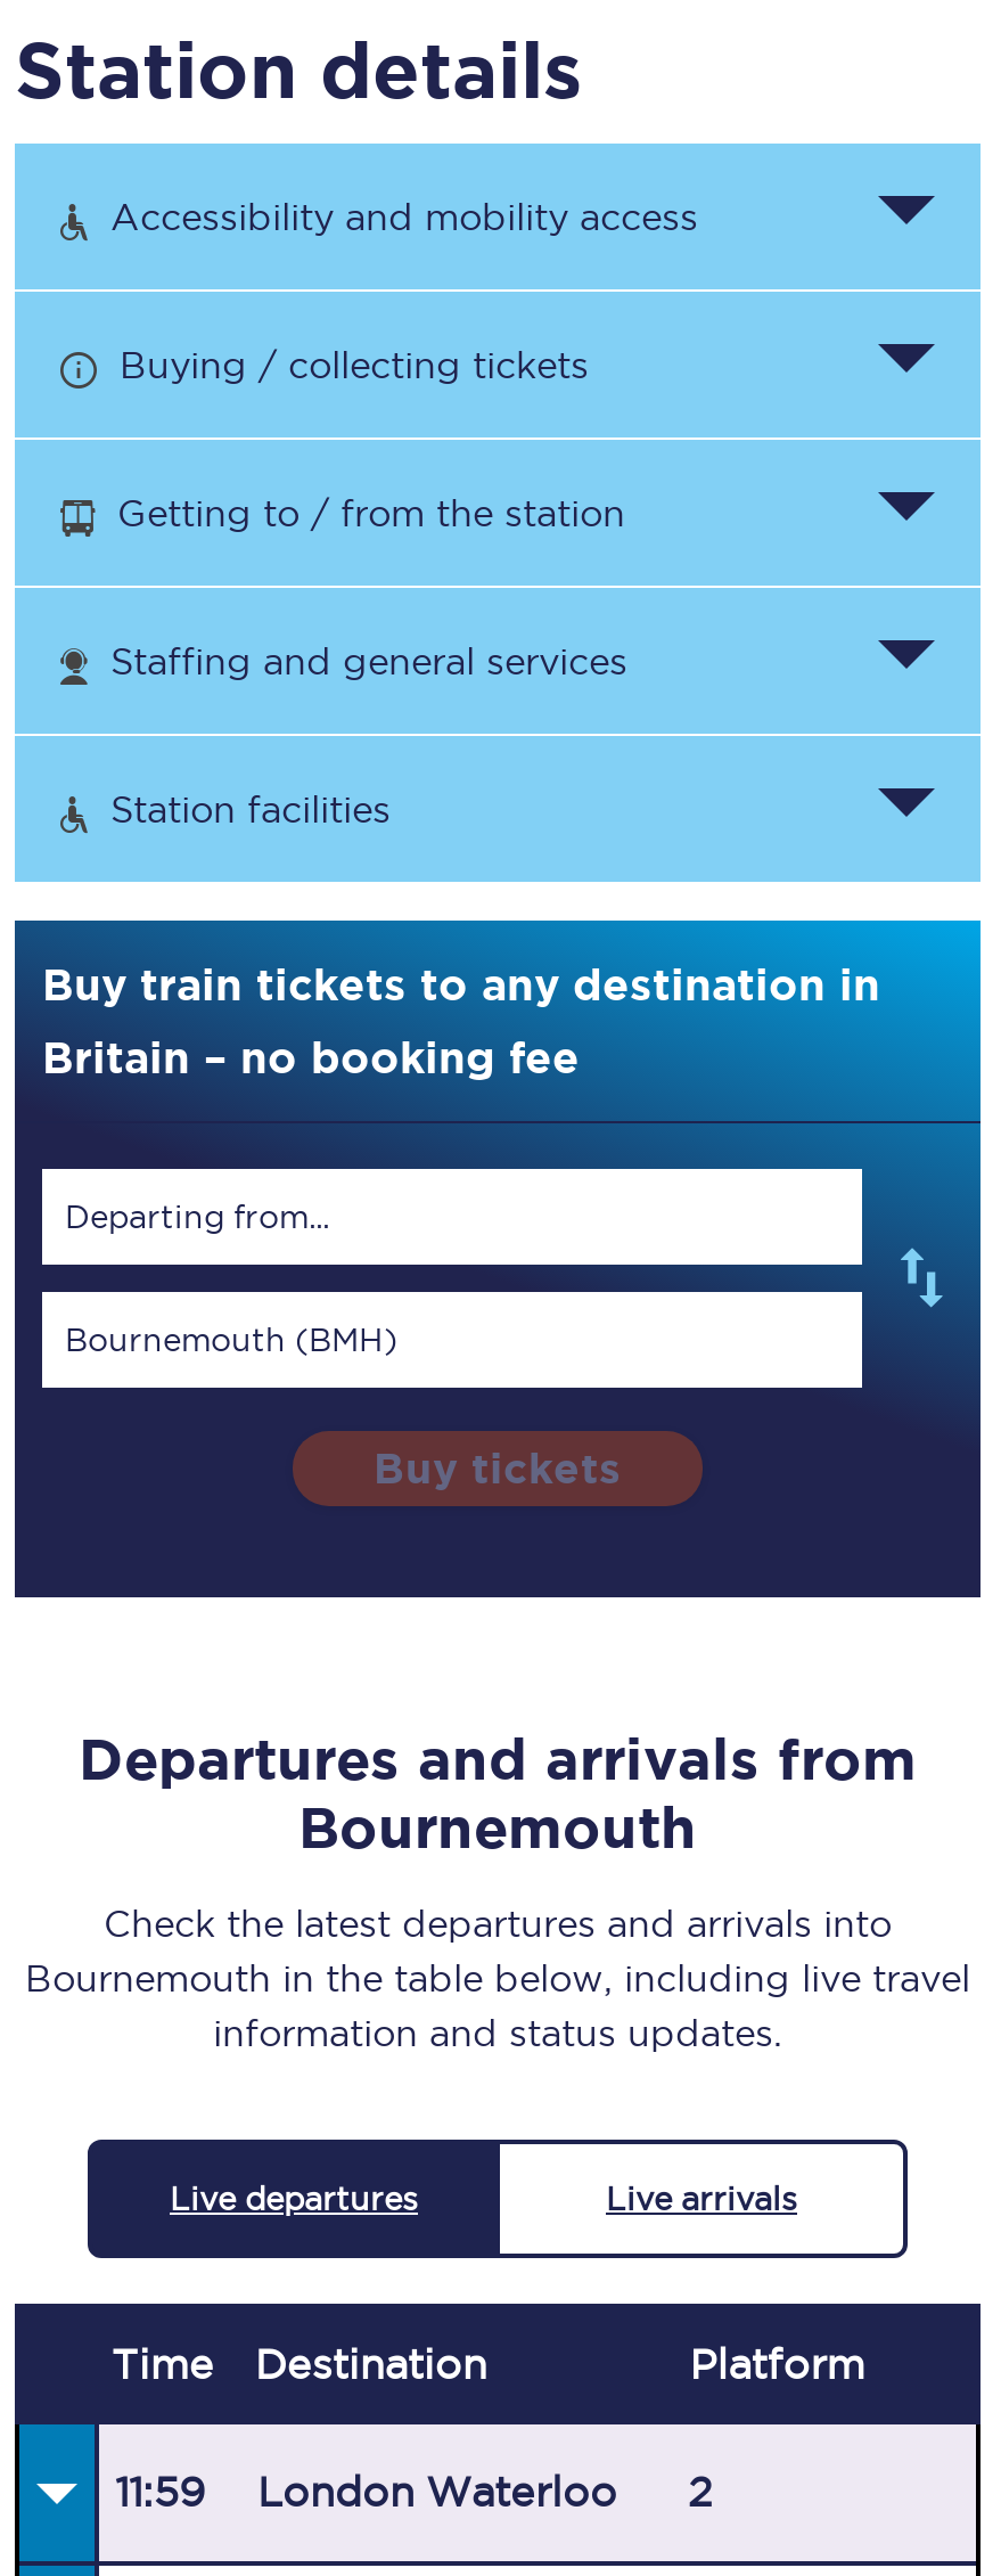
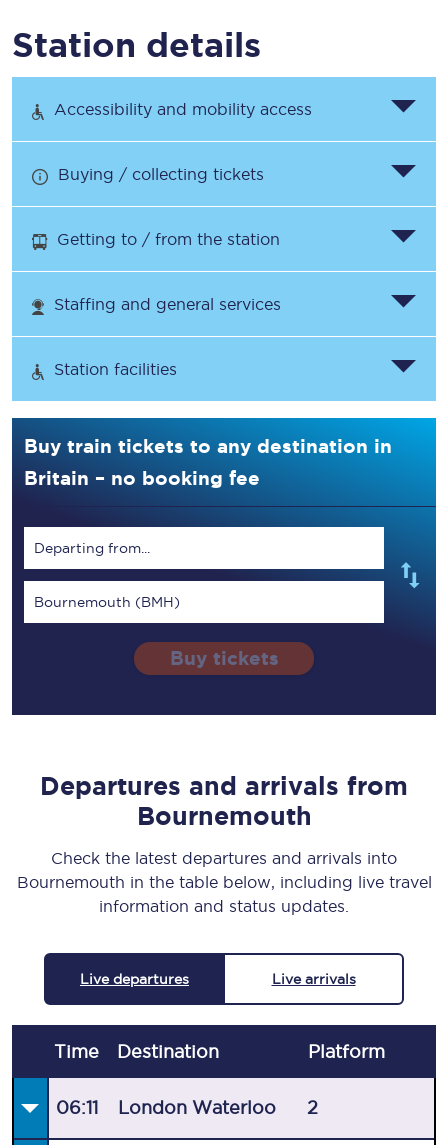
- 11:59 London Waterloo 2
+ 06:11 London Waterloo 2
